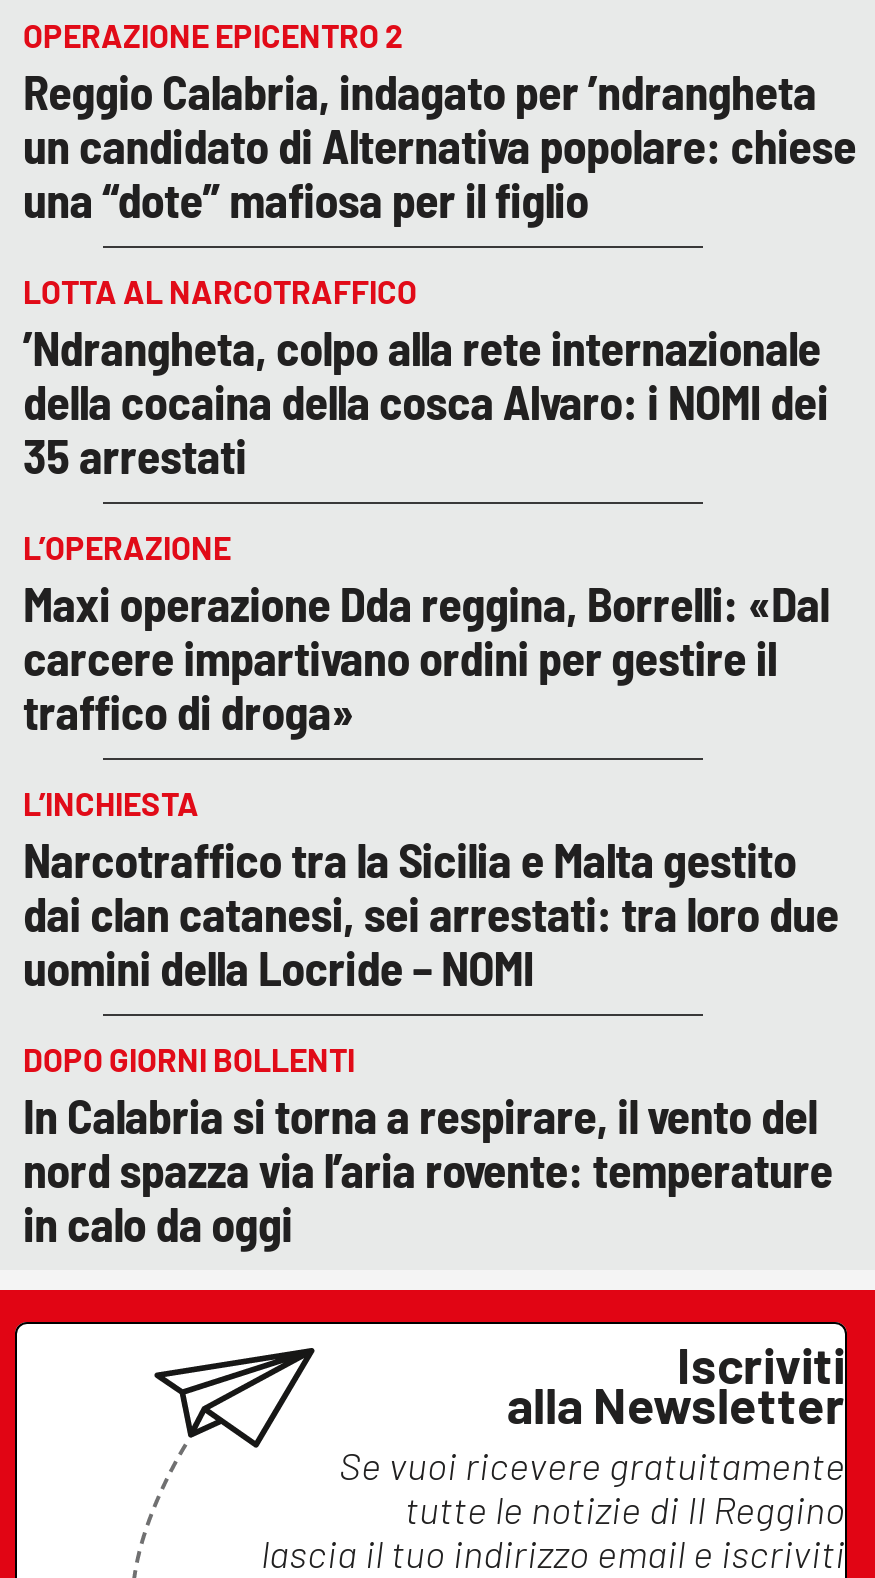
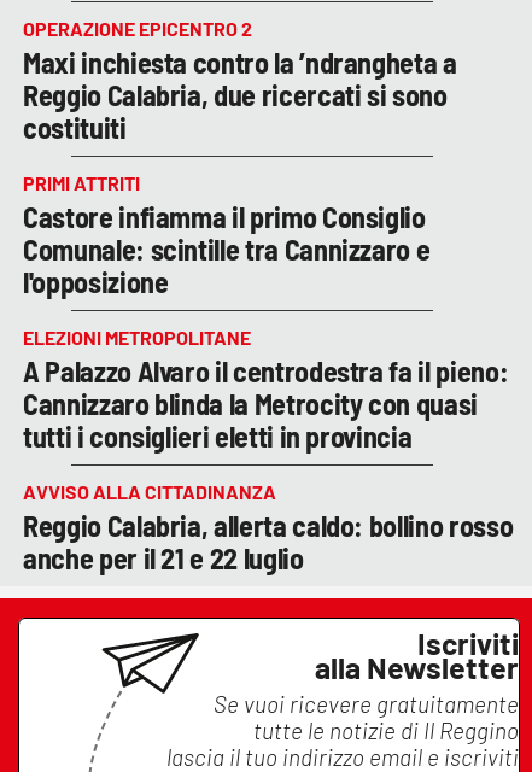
- Reggio Calabria, indagato per ’ndrangheta
- un candidato di Alternativa popolare: chiese
- una “dote” mafiosa per il figlio
- LOTTA AL NARCOTRAFFICO
- ’Ndrangheta, colpo alla rete internazionale
- della cocaina della cosca Alvaro: i NOMI dei
- 35 arrestati
- L’OPERAZIONE
- Maxi operazione Dda reggina, Borrelli: «Dal
- carcere impartivano ordini per gestire il
- traffico di droga»
- L’INCHIESTA
- Narcotraffico tra la Sicilia e Malta gestito
- dai clan catanesi, sei arrestati: tra loro due
- uomini della Locride – NOMI
- DOPO GIORNI BOLLENTI
- In Calabria si torna a respirare, il vento del
- nord spazza via l’aria rovente: temperature
- in calo da oggi
+ Maxi inchiesta contro la ’ndrangheta a
+ Reggio Calabria, due ricercati si sono
+ costituiti
+ PRIMI ATTRITI
+ Castore infiamma il primo Consiglio
+ Comunale: scintille tra Cannizzaro e
+ l'opposizione
+ ELEZIONI METROPOLITANE
+ A Palazzo Alvaro il centrodestra fa il pieno:
+ Cannizzaro blinda la Metrocity con quasi
+ tutti i consiglieri eletti in provincia
+ AVVISO ALLA CITTADINANZA
+ Reggio Calabria, allerta caldo: bollino rosso
+ anche per il 21 e 22 luglio
